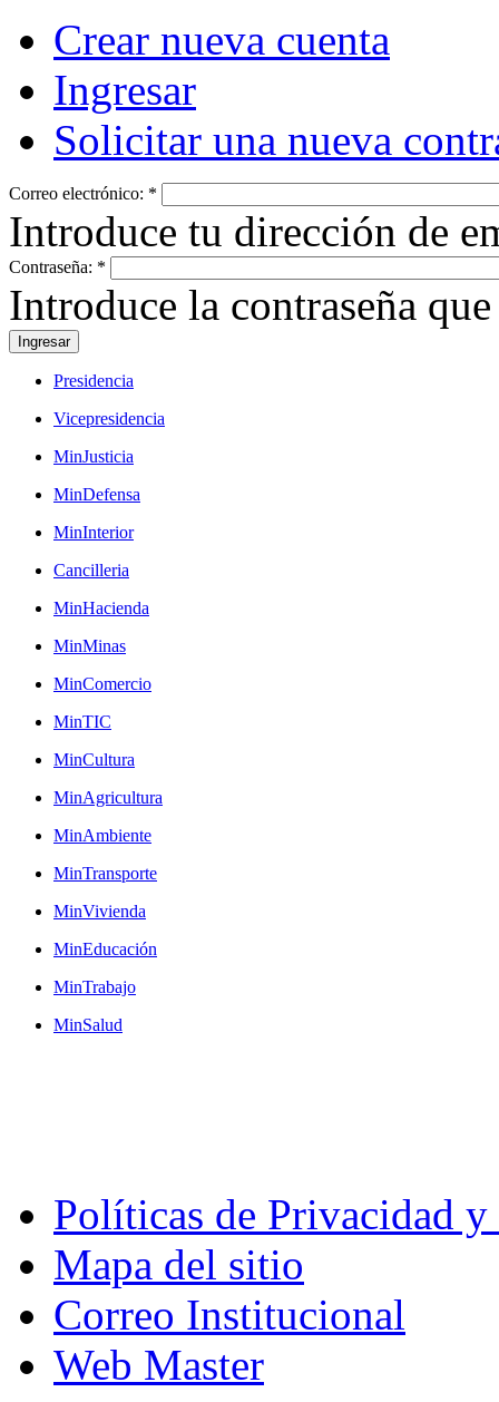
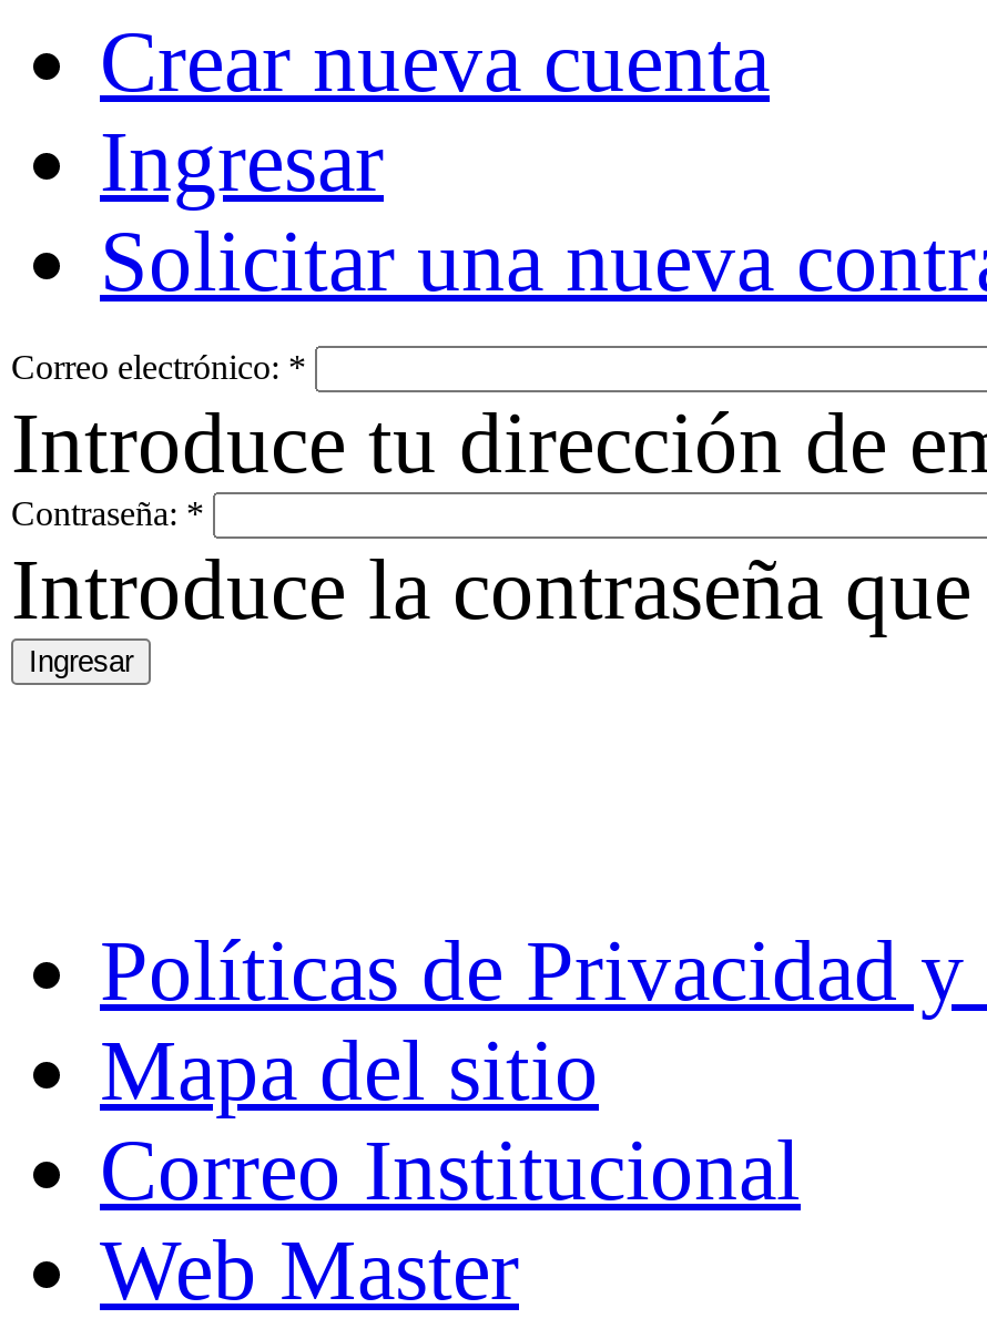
- Presidencia
- Vicepresidencia
- MinJusticia
- MinDefensa
- MinInterior
- Cancilleria
- MinHacienda
- MinMinas
- MinComercio
- MinTIC
- MinCultura
- MinAgricultura
- MinAmbiente
- MinTransporte
- MinVivienda
- MinEducación
- MinTrabajo
- MinSalud
